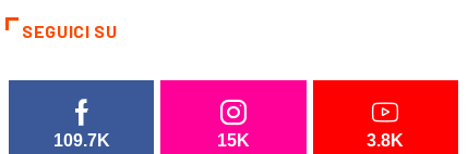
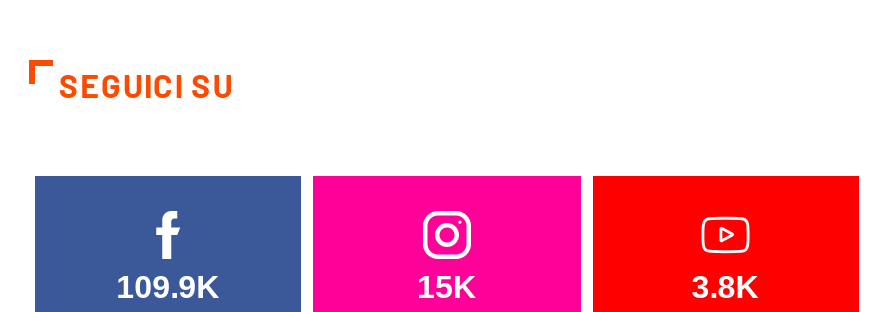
- 109.7K
+ 109.9K
